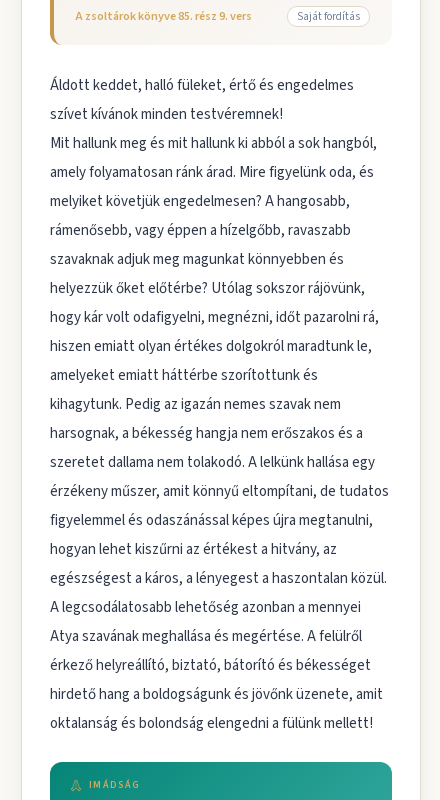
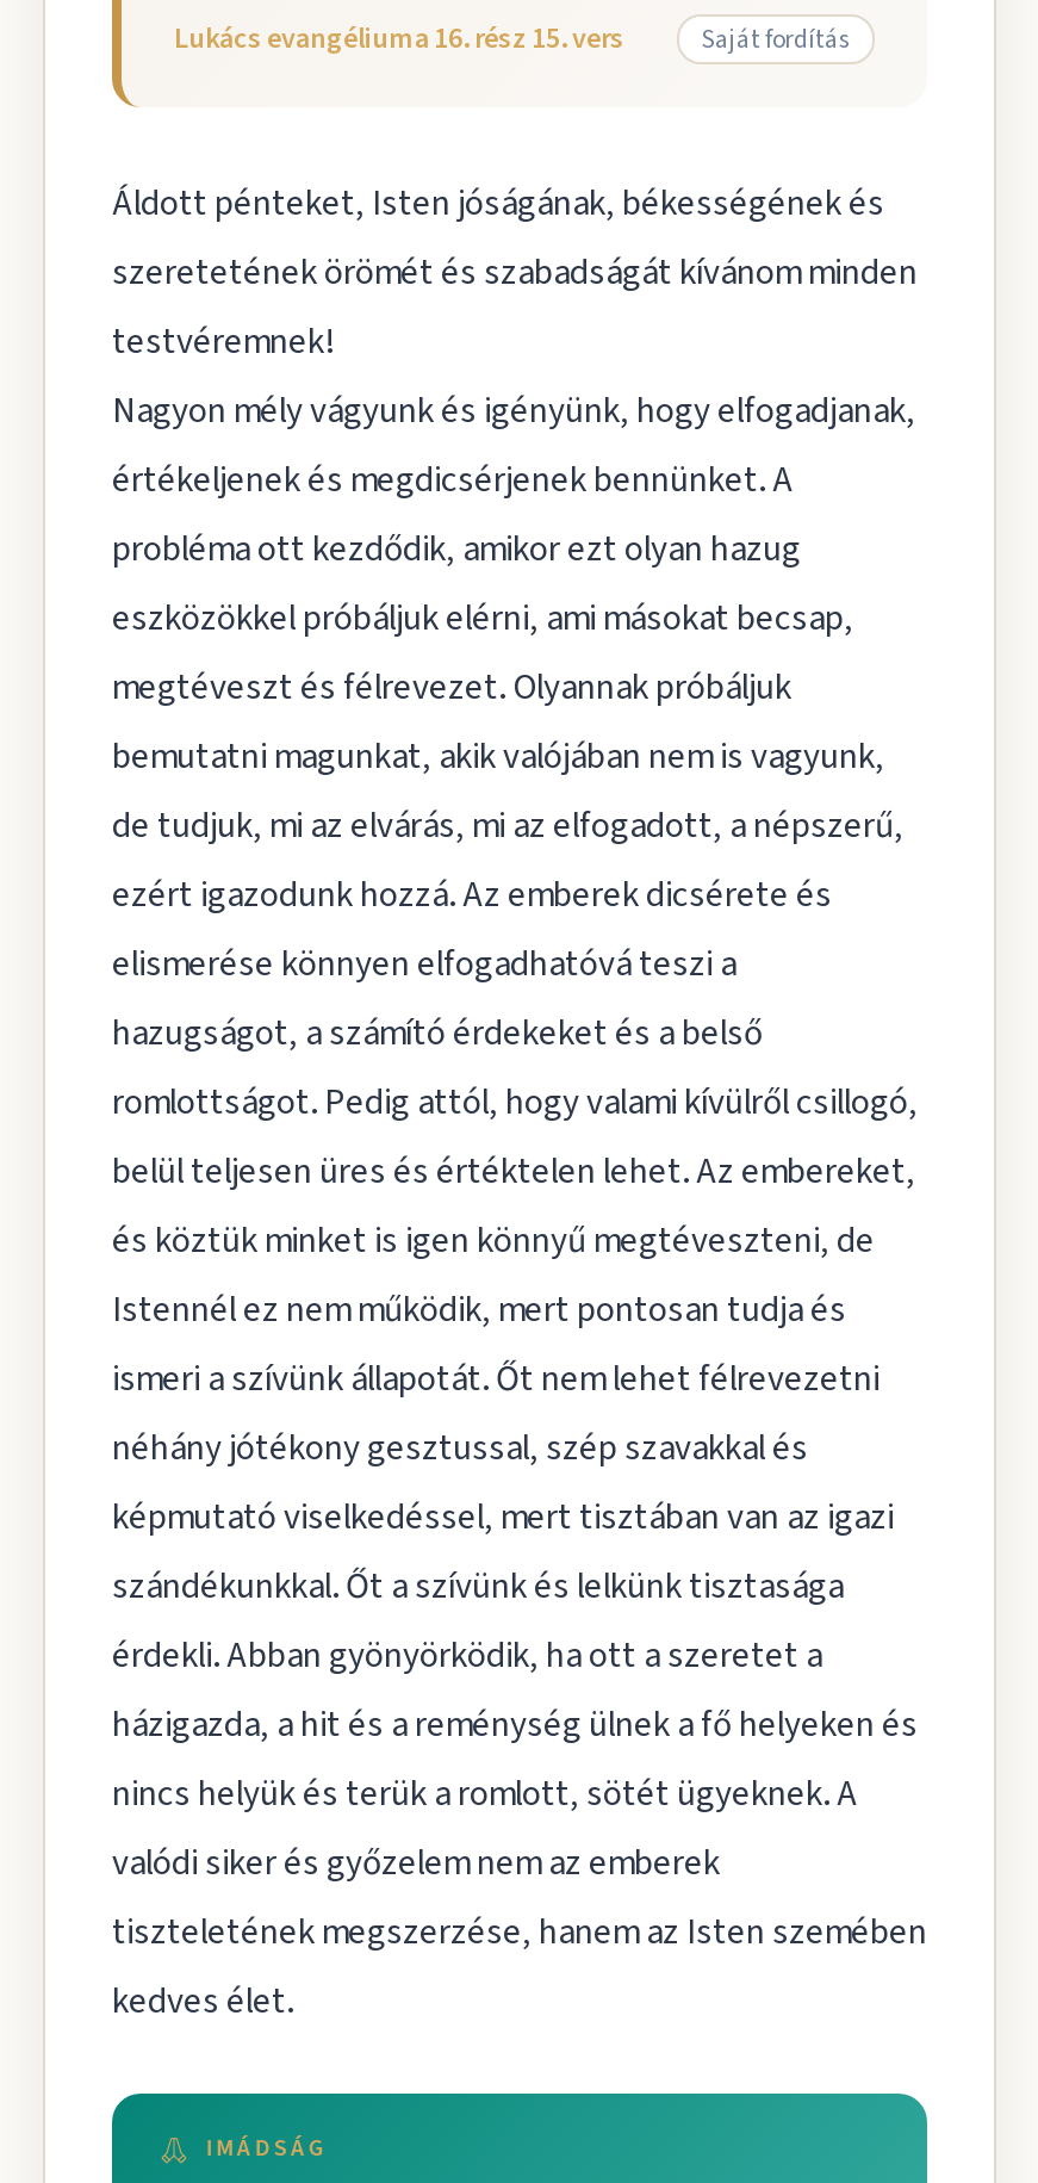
- A zsoltárok könyve 85. rész 9. vers
+ Lukács evangéliuma 16. rész 15. vers

- Áldott keddet, halló füleket, értő és engedelmes
- szívet kívánok minden testvéremnek!
- Mit hallunk meg és mit hallunk ki abból a sok hangból,
- amely folyamatosan ránk árad. Mire figyelünk oda, és
- melyiket követjük engedelmesen? A hangosabb,
- rámenősebb, vagy éppen a hízelgőbb, ravaszabb
- szavaknak adjuk meg magunkat könnyebben és
- helyezzük őket előtérbe? Utólag sokszor rájövünk,
- hogy kár volt odafigyelni, megnézni, időt pazarolni rá,
- hiszen emiatt olyan értékes dolgokról maradtunk le,
- amelyeket emiatt háttérbe szorítottunk és
- kihagytunk. Pedig az igazán nemes szavak nem
- harsognak, a békesség hangja nem erőszakos és a
- szeretet dallama nem tolakodó. A lelkünk hallása egy
- érzékeny műszer, amit könnyű eltompítani, de tudatos
- figyelemmel és odaszánással képes újra megtanulni,
- hogyan lehet kiszűrni az értékest a hitvány, az
- egészségest a káros, a lényegest a haszontalan közül.
- A legcsodálatosabb lehetőség azonban a mennyei
- Atya szavának meghallása és megértése. A felülről
- érkező helyreállító, biztató, bátorító és békességet
- hirdető hang a boldogságunk és jövőnk üzenete, amit
- oktalanság és bolondság elengedni a fülünk mellett!
+ Áldott pénteket, Isten jóságának, békességének és
+ szeretetének örömét és szabadságát kívánom minden
+ testvéremnek!
+ Nagyon mély vágyunk és igényünk, hogy elfogadjanak,
+ értékeljenek és megdicsérjenek bennünket. A
+ probléma ott kezdődik, amikor ezt olyan hazug
+ eszközökkel próbáljuk elérni, ami másokat becsap,
+ megtéveszt és félrevezet. Olyannak próbáljuk
+ bemutatni magunkat, akik valójában nem is vagyunk,
+ de tudjuk, mi az elvárás, mi az elfogadott, a népszerű,
+ ezért igazodunk hozzá. Az emberek dicsérete és
+ elismerése könnyen elfogadhatóvá teszi a
+ hazugságot, a számító érdekeket és a belső
+ romlottságot. Pedig attól, hogy valami kívülről csillogó,
+ belül teljesen üres és értéktelen lehet. Az embereket,
+ és köztük minket is igen könnyű megtéveszteni, de
+ Istennél ez nem működik, mert pontosan tudja és
+ ismeri a szívünk állapotát. Őt nem lehet félrevezetni
+ néhány jótékony gesztussal, szép szavakkal és
+ képmutató viselkedéssel, mert tisztában van az igazi
+ szándékunkkal. Őt a szívünk és lelkünk tisztasága
+ érdekli. Abban gyönyörködik, ha ott a szeretet a
+ házigazda, a hit és a reménység ülnek a fő helyeken és
+ nincs helyük és terük a romlott, sötét ügyeknek. A
+ valódi siker és győzelem nem az emberek
+ tiszteletének megszerzése, hanem az Isten szemében
+ kedves élet.
